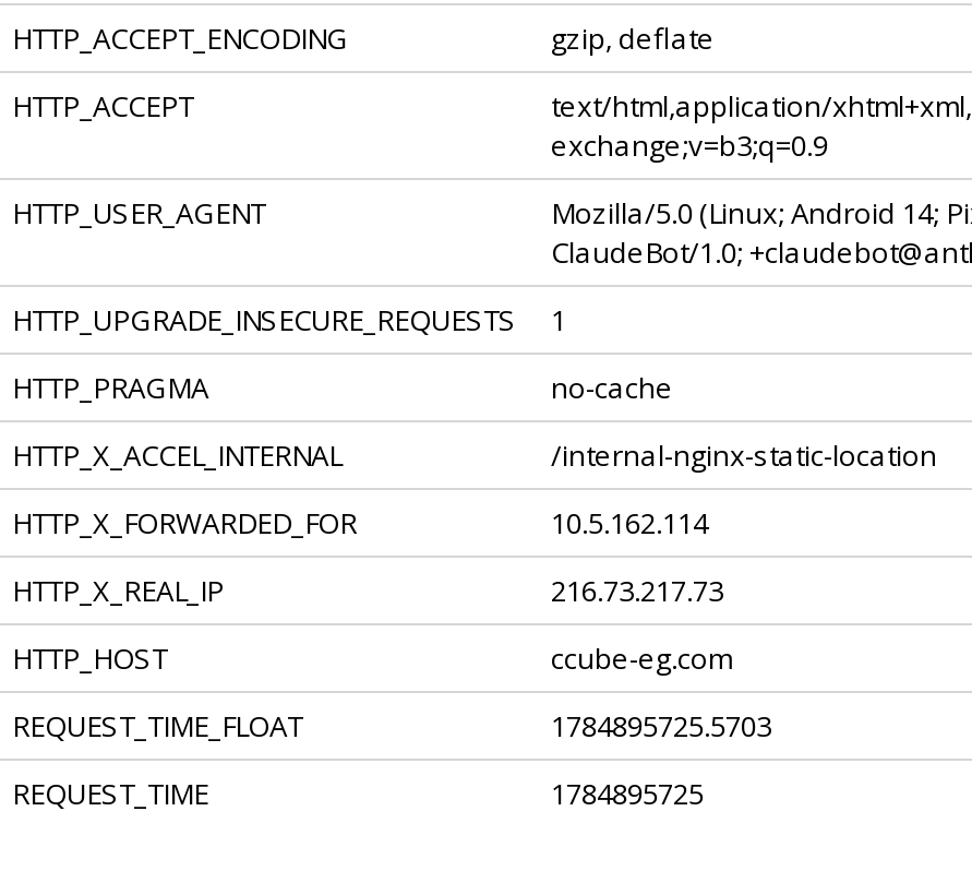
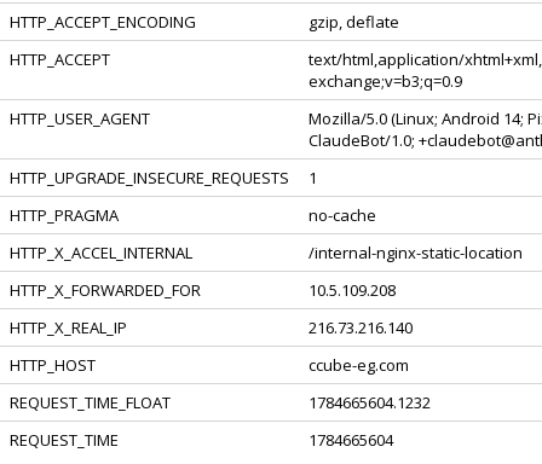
- 10.5.162.114
+ 10.5.109.208

- 216.73.217.73
+ 216.73.216.140

- 1784895725.5703
+ 1784665604.1232

- 1784895725
+ 1784665604
